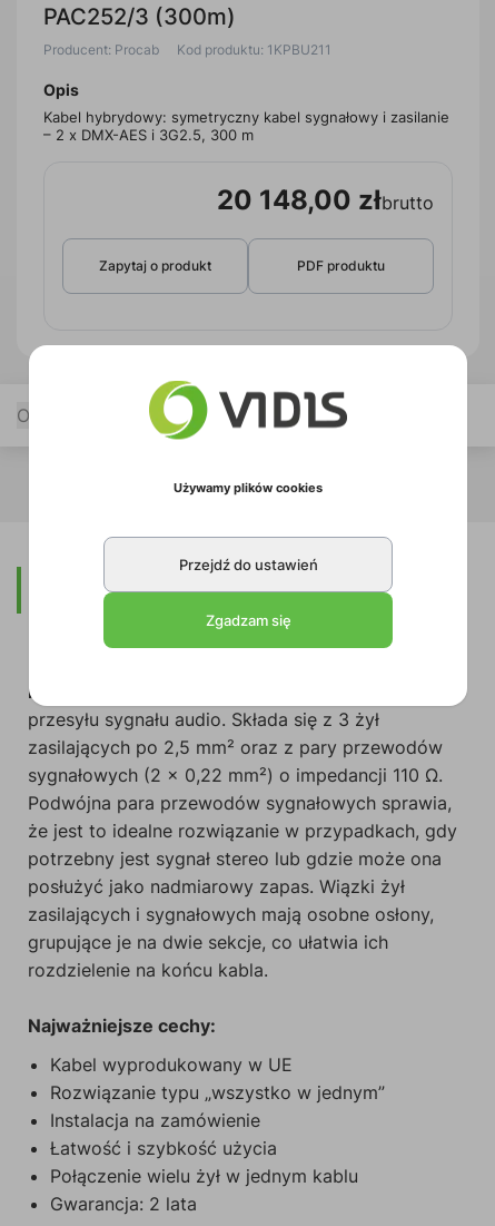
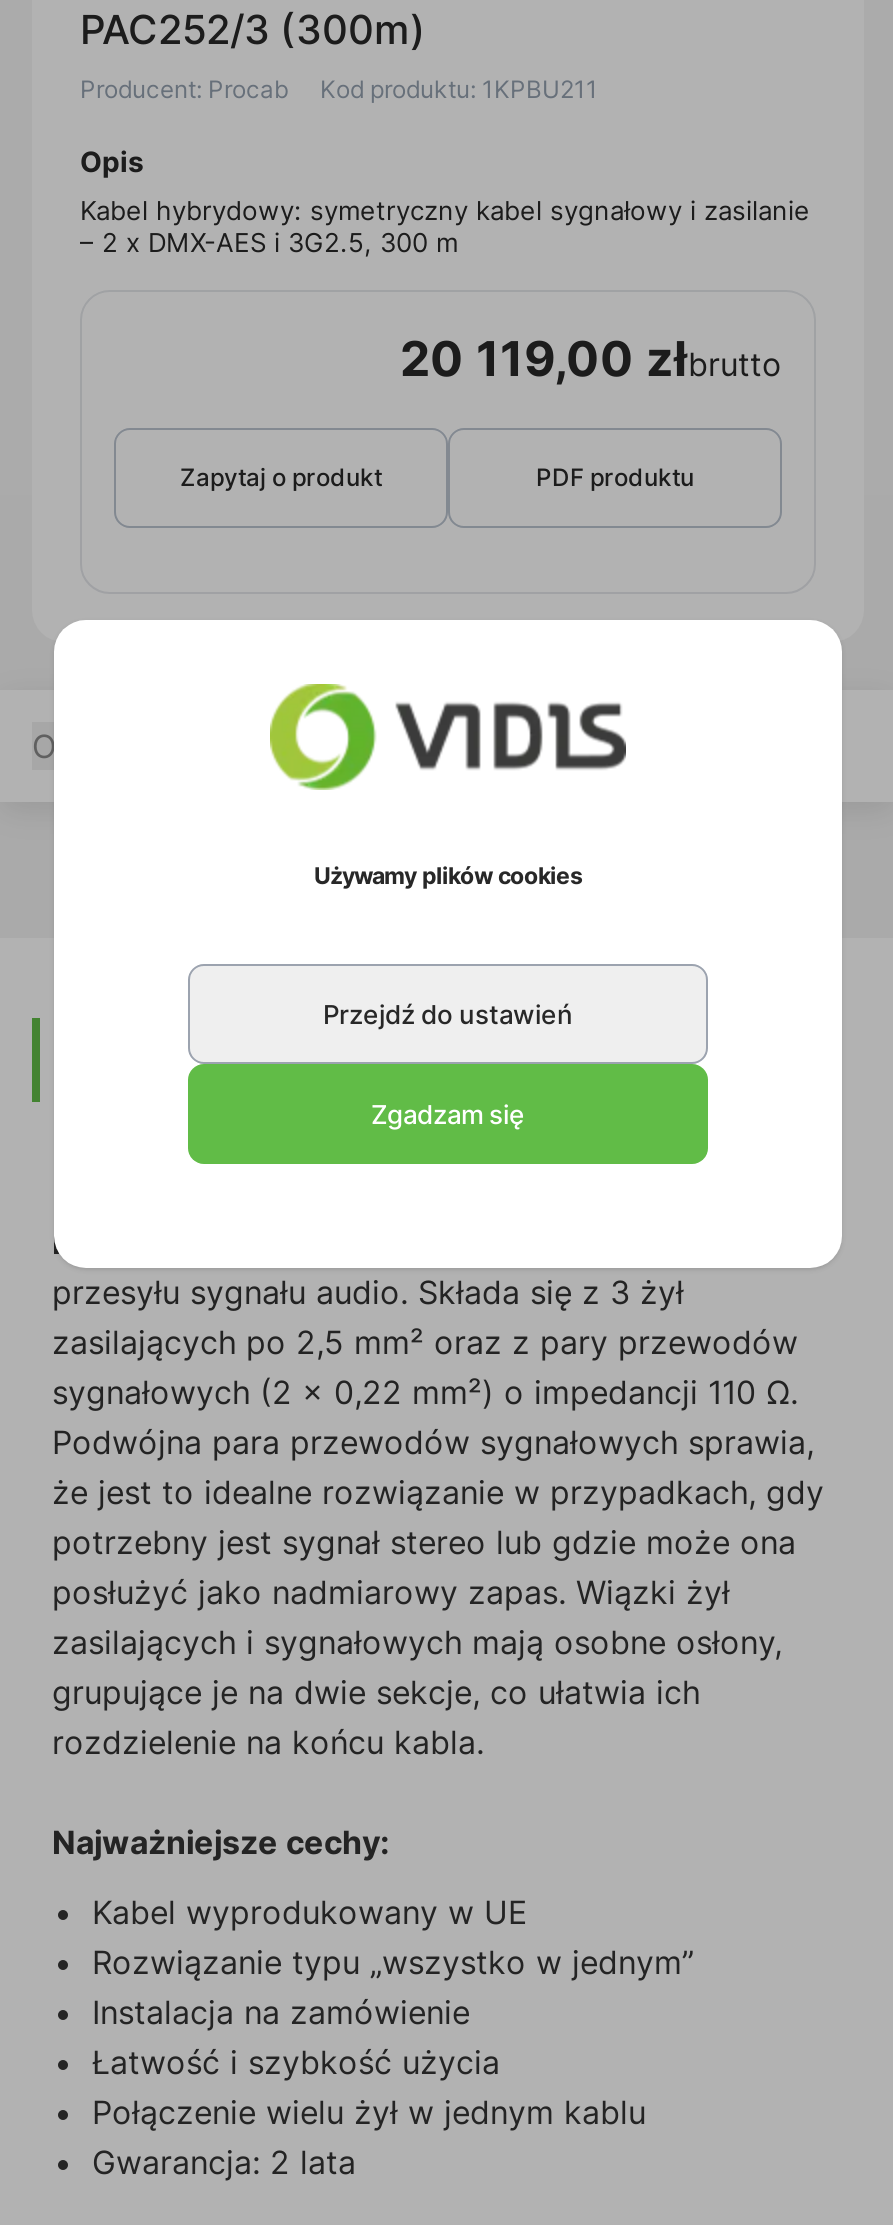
- 20 148,00 złbrutto
+ 20 119,00 złbrutto
